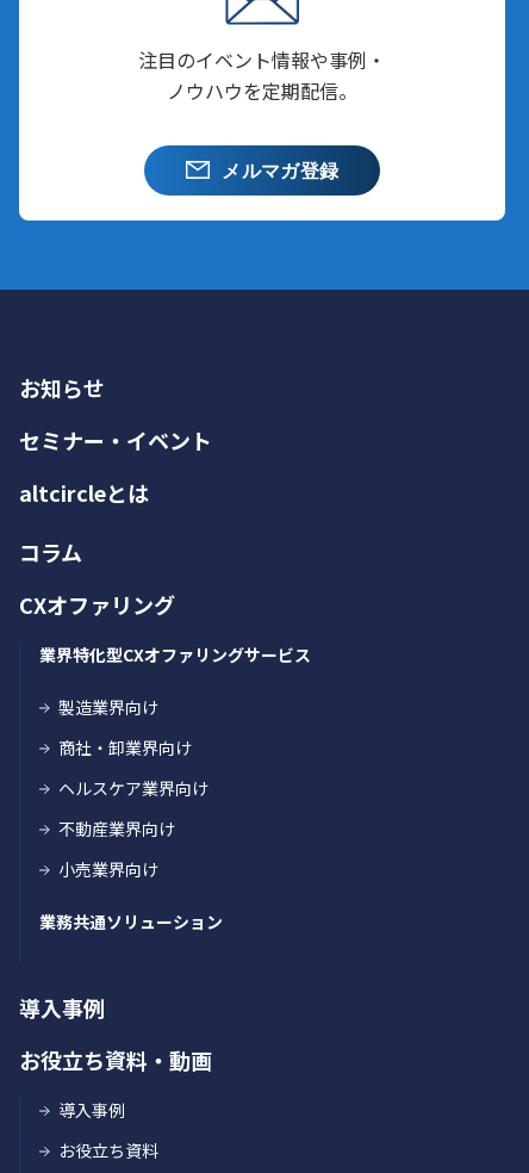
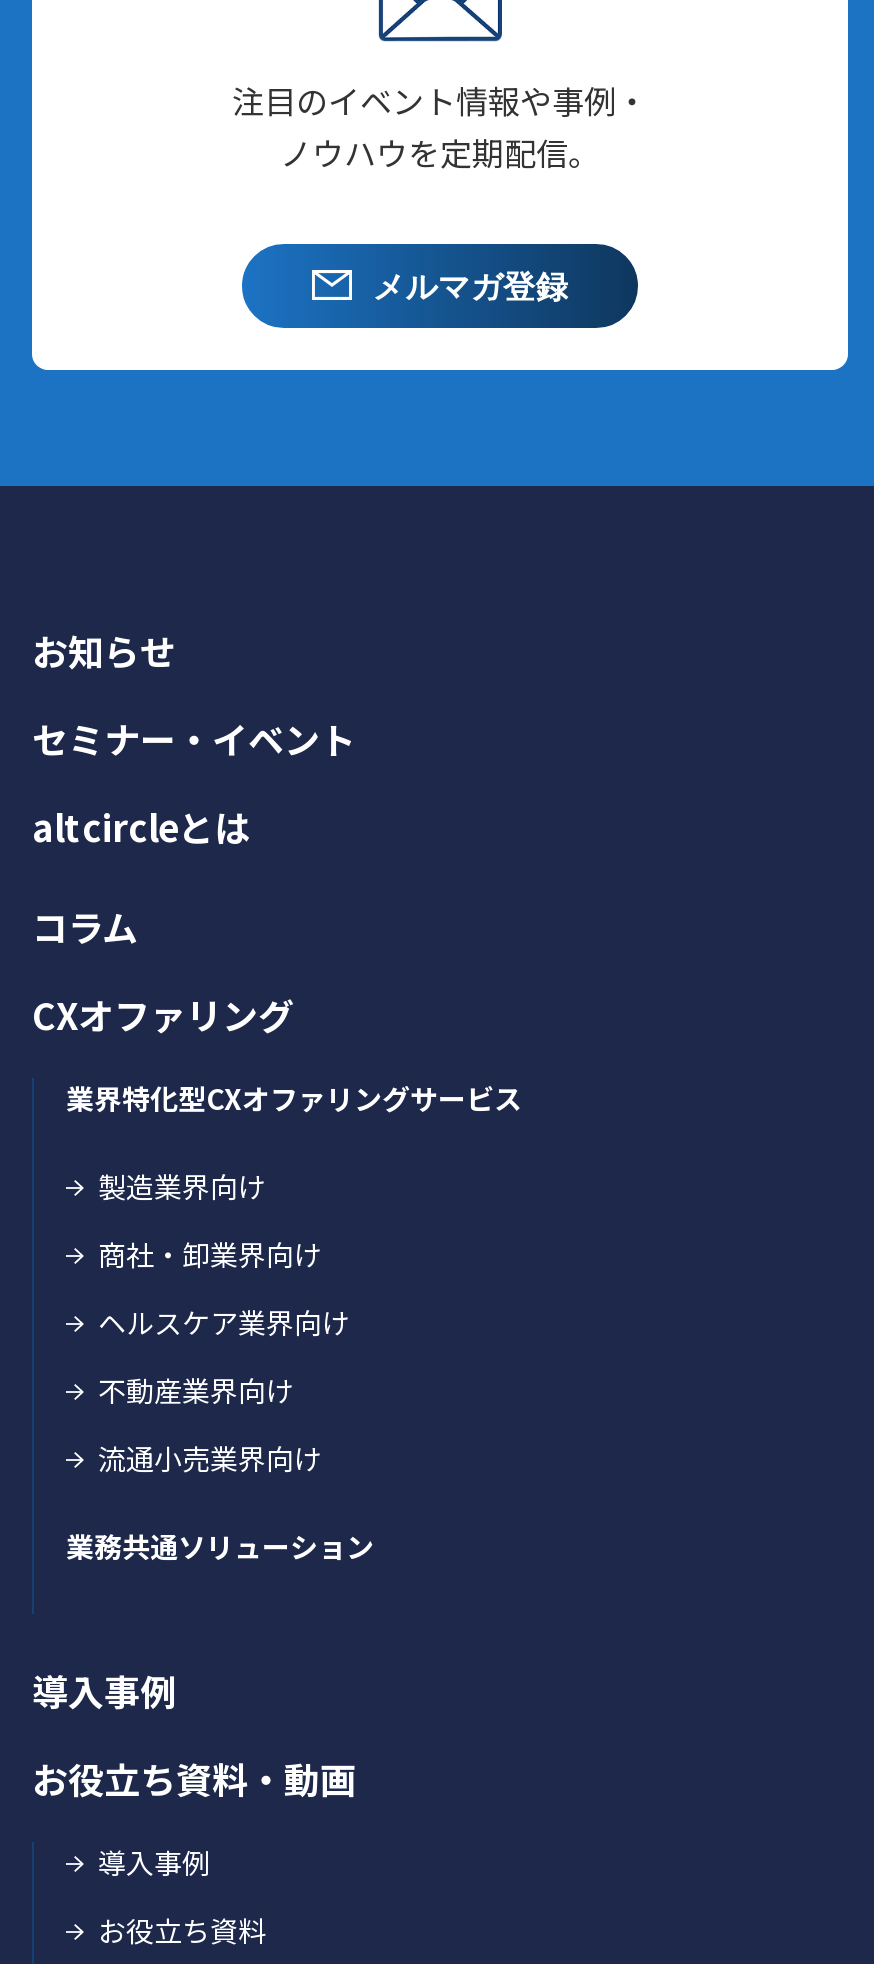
- 小売業界向け
+ 流通小売業界向け
